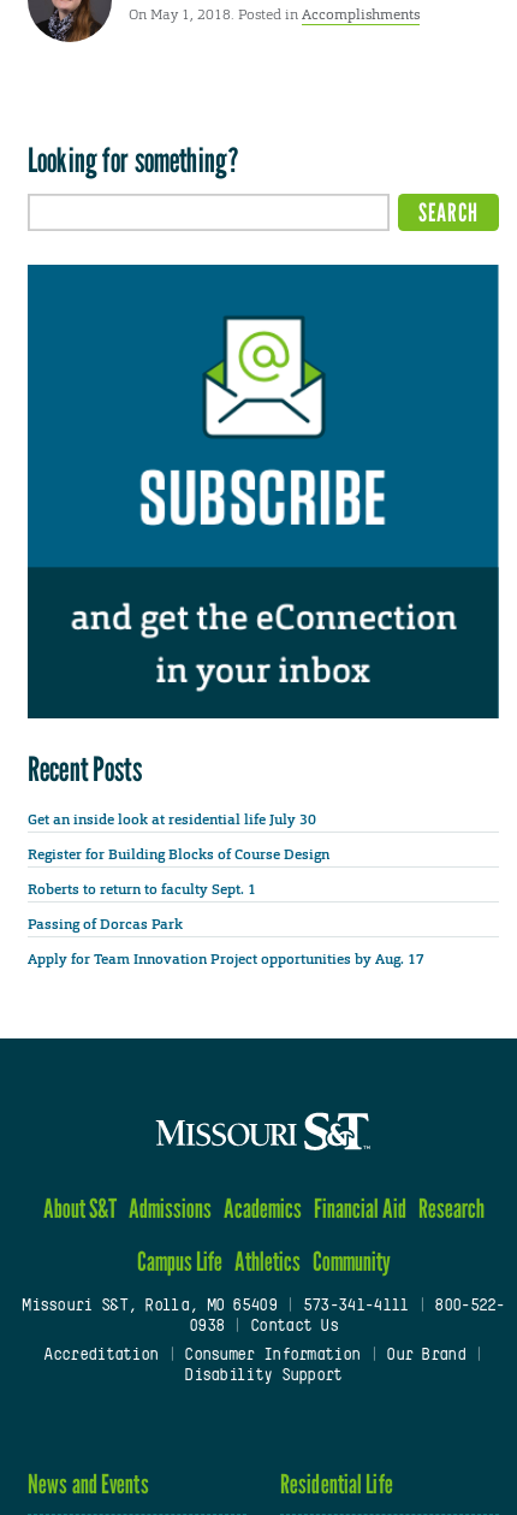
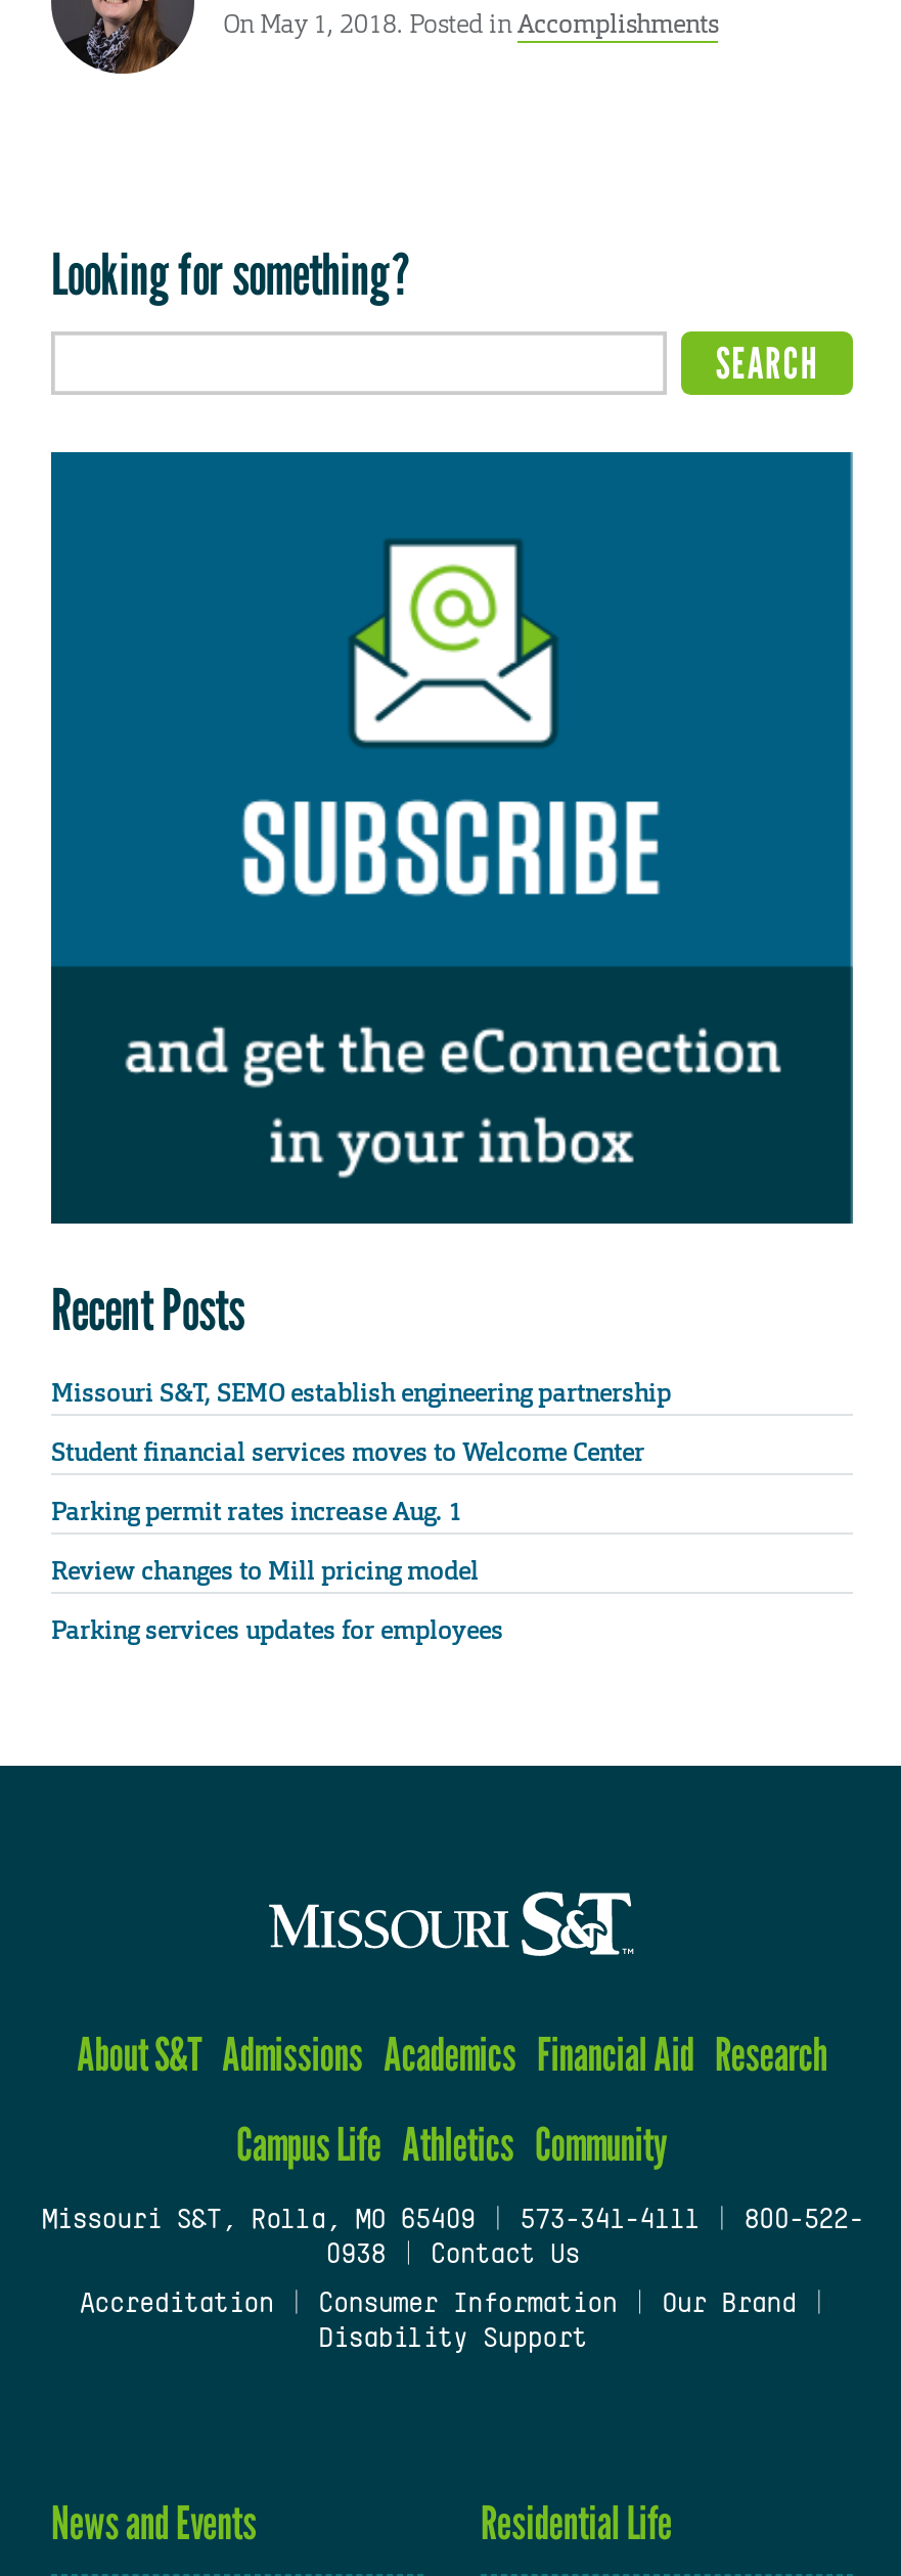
- Get an inside look at residential life July 30
+ Missouri S&T, SEMO establish engineering partnership

- Register for Building Blocks of Course Design
+ Student financial services moves to Welcome Center

- Roberts to return to faculty Sept. 1
+ Parking permit rates increase Aug. 1

- Passing of Dorcas Park
+ Review changes to Mill pricing model

- Apply for Team Innovation Project opportunities by Aug. 17
+ Parking services updates for employees
